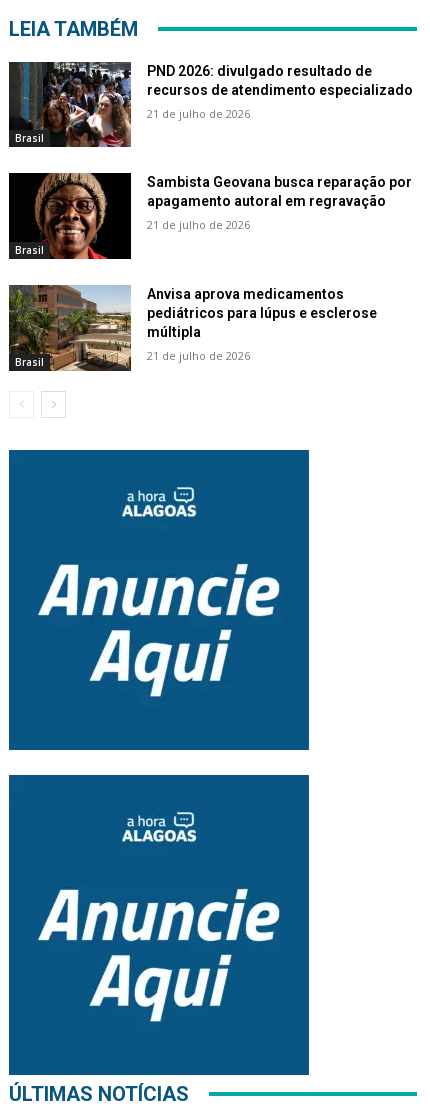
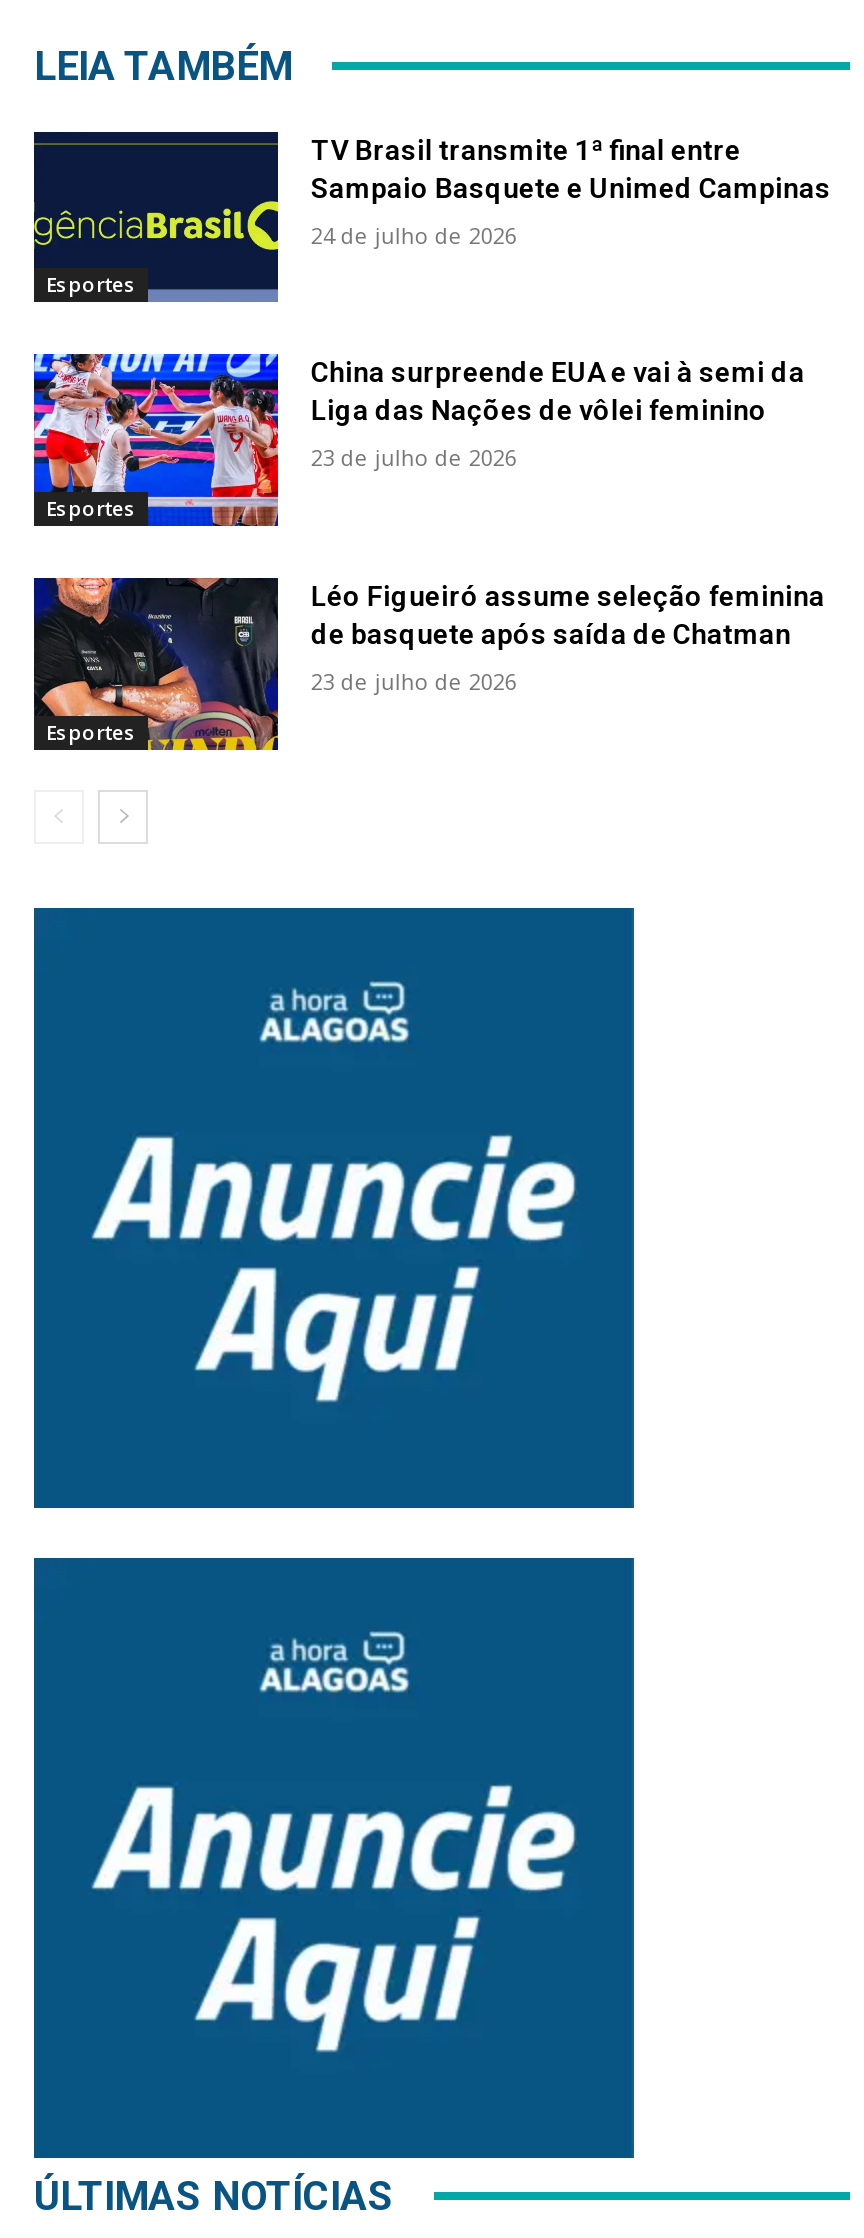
- [image]
- Brasil
+ [image]
+ Esportes

- PND 2026: divulgado resultado de
- recursos de atendimento especializado
+ TV Brasil transmite 1ª final entre
+ Sampaio Basquete e Unimed Campinas

- 21 de julho de 2026
+ 24 de julho de 2026

- [image]
- Brasil
+ [image]
+ Esportes

- Sambista Geovana busca reparação por
- apagamento autoral em regravação
+ China surpreende EUA e vai à semi da
+ Liga das Nações de vôlei feminino

- 21 de julho de 2026
+ 23 de julho de 2026

- [image]
- Brasil
+ [image]
+ Esportes

- Anvisa aprova medicamentos
- pediátricos para lúpus e esclerose
- múltipla
+ Léo Figueiró assume seleção feminina
+ de basquete após saída de Chatman

- 21 de julho de 2026
+ 23 de julho de 2026
